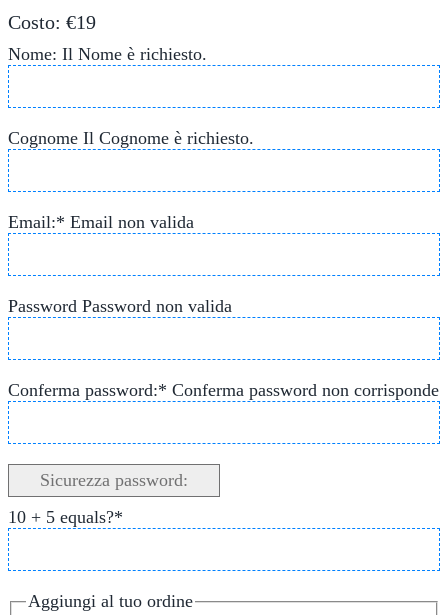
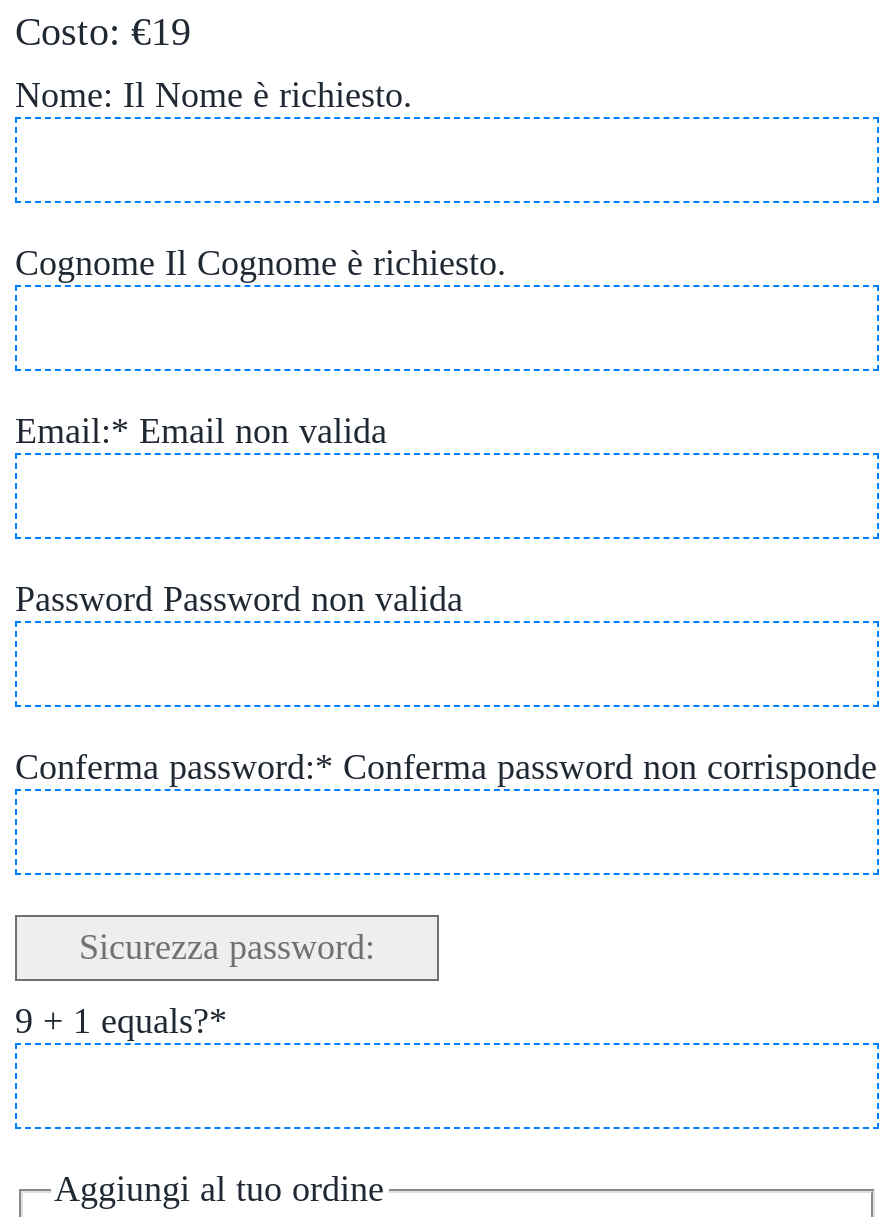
- 10 + 5 equals?*
+ 9 + 1 equals?*
